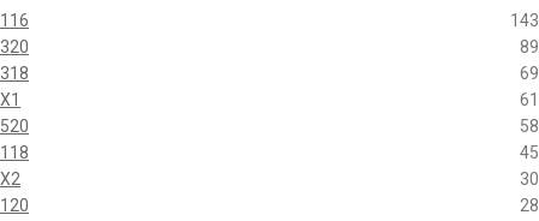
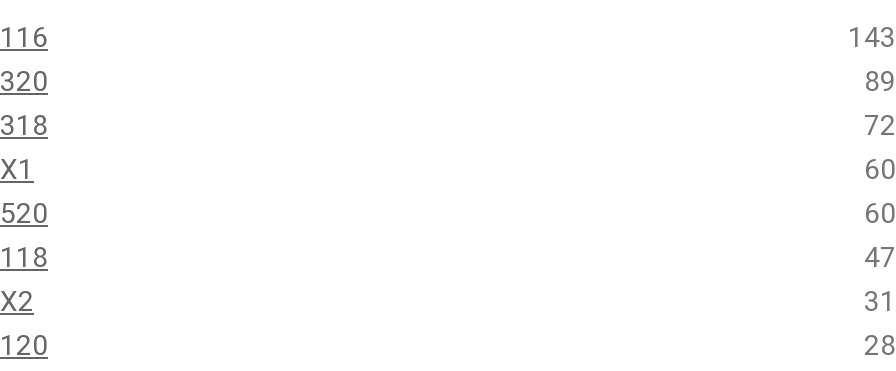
- 69
+ 72

- 61
+ 60

- 58
+ 60

- 45
+ 47

- 30
+ 31
